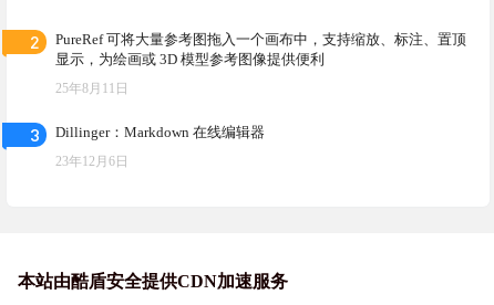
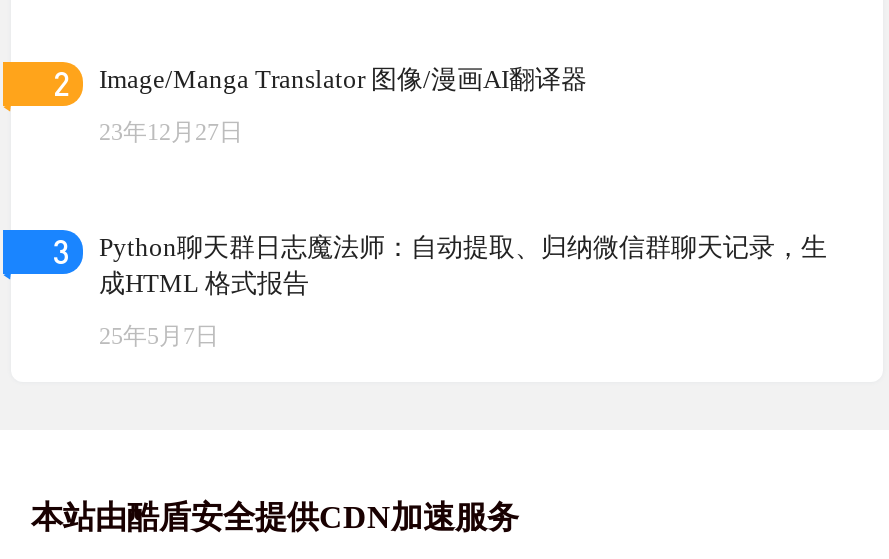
- PureRef 可将大量参考图拖入一个画布中，支持缩放、标注、置顶
- 显示，为绘画或 3D 模型参考图像提供便利
+ Image/Manga Translator 图像/漫画AI翻译器

- 25年8月11日
+ 23年12月27日

- Dillinger：Markdown 在线编辑器
+ Python聊天群日志魔法师：自动提取、归纳微信群聊天记录，生
+ 成HTML 格式报告

- 23年12月6日
+ 25年5月7日
